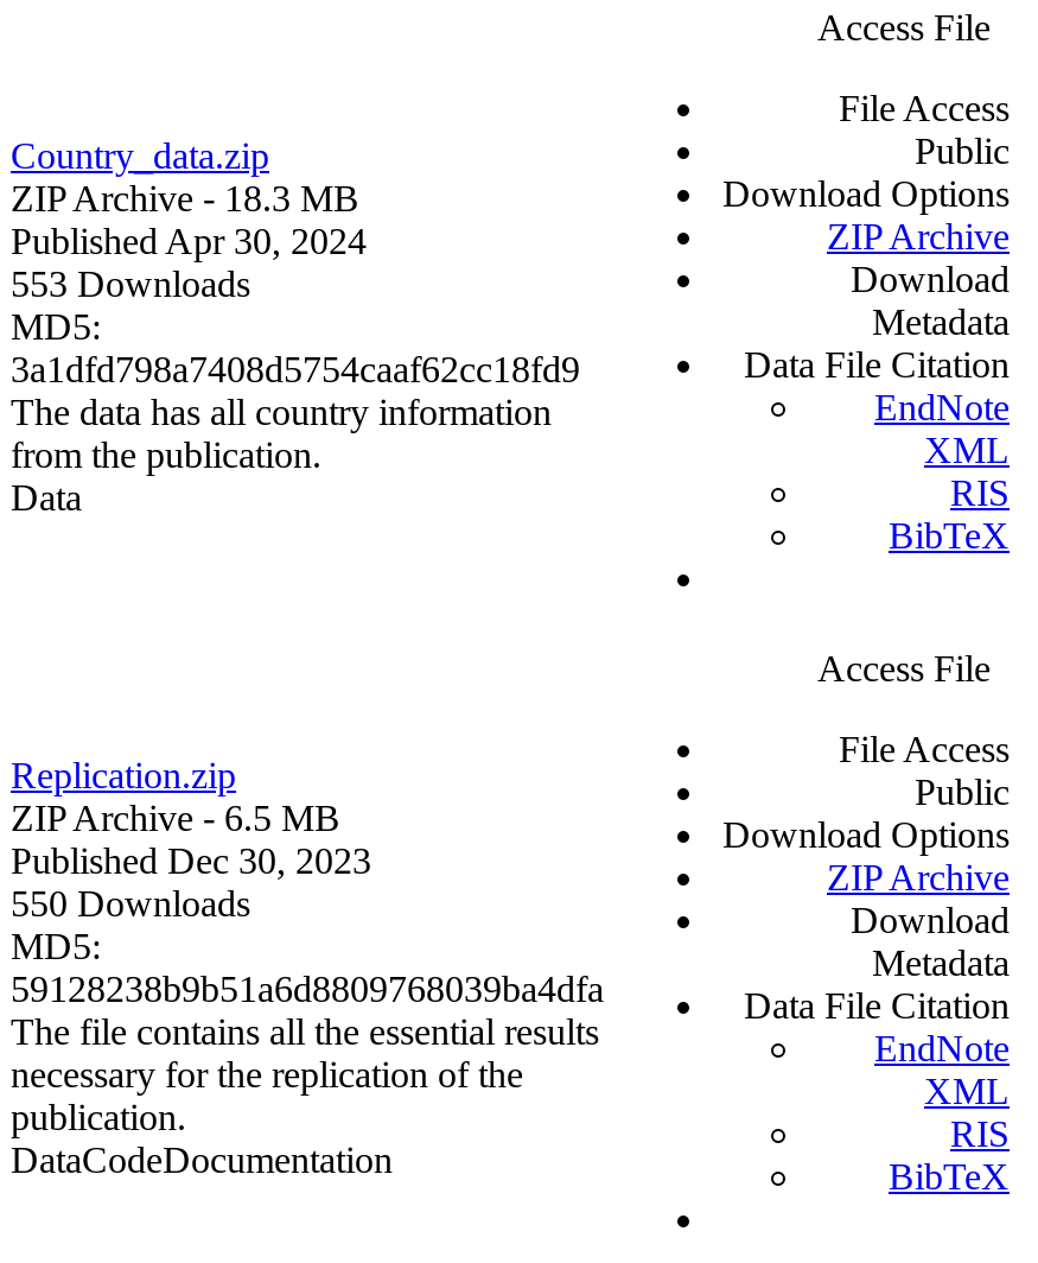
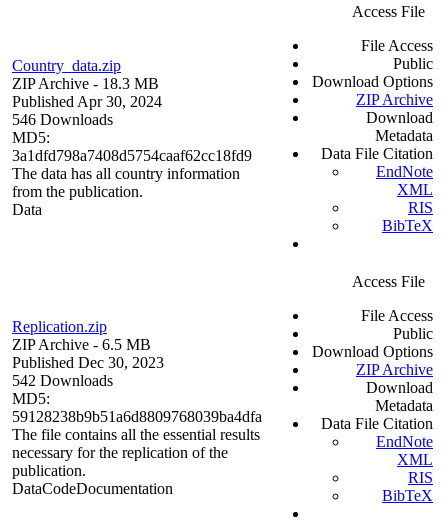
- 553 Downloads
+ 546 Downloads

- 550 Downloads
+ 542 Downloads
